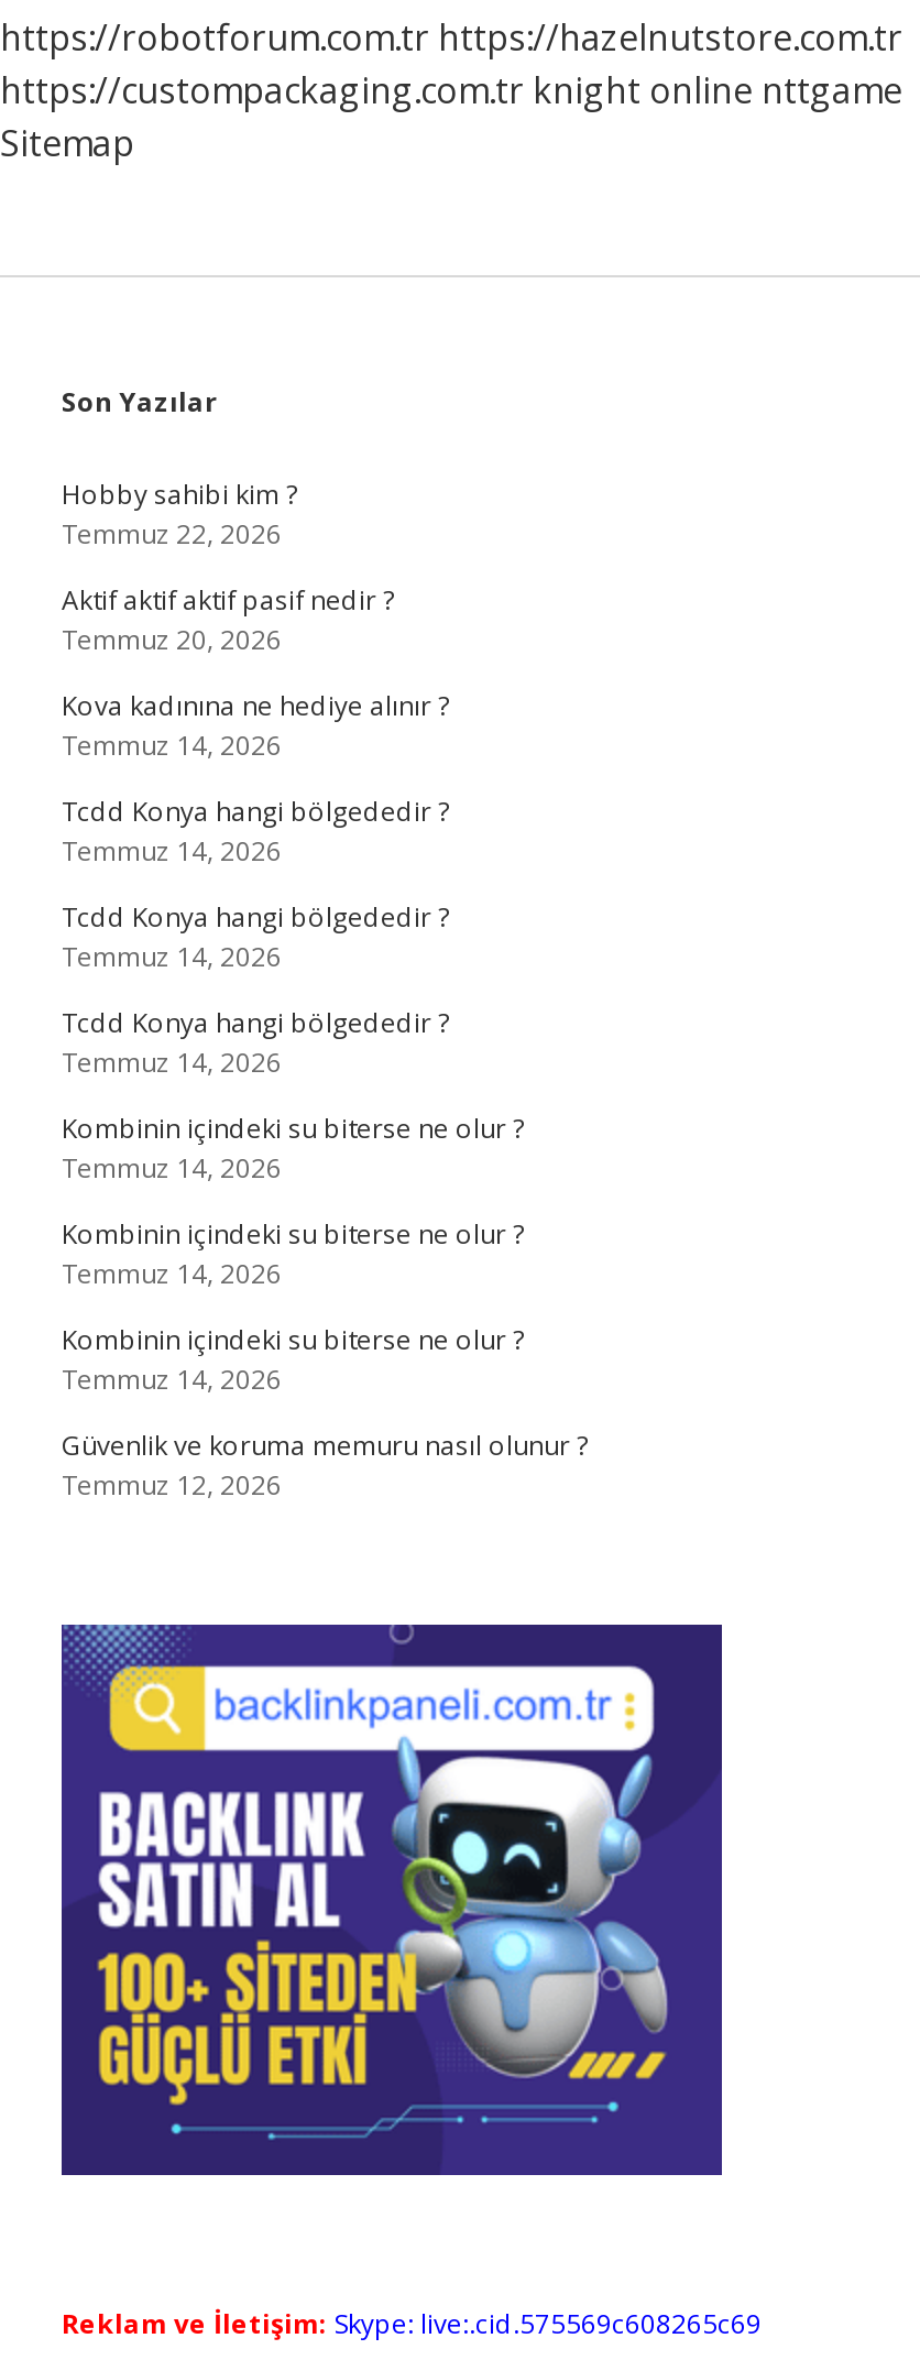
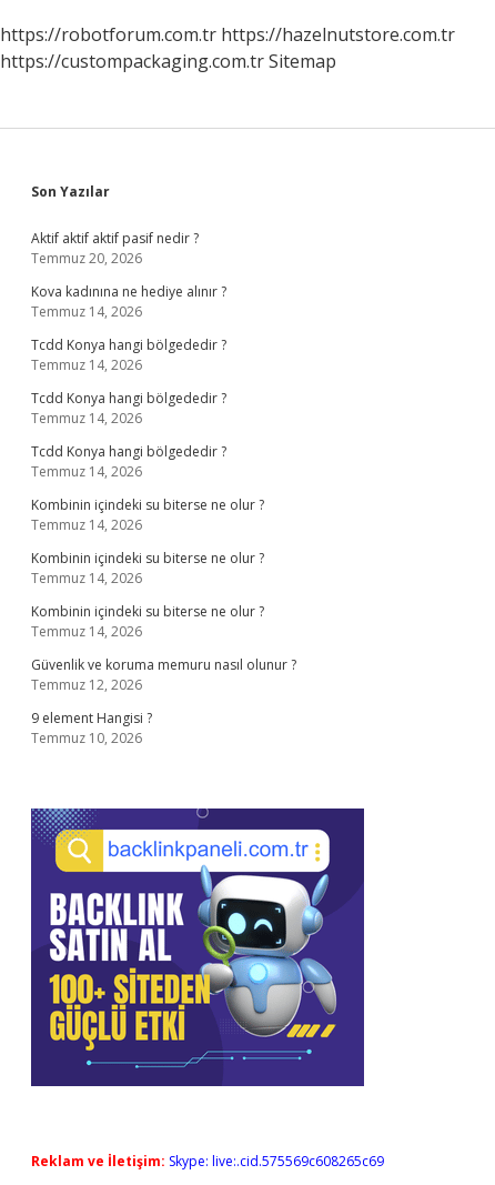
- https://custompackaging.com.tr knight online nttgame
- Sitemap
+ https://custompackaging.com.tr Sitemap

- Hobby sahibi kim ?
- Temmuz 22, 2026

moved up: Aktif aktif aktif pasif nedir ? | Temmuz 20, 2026 | Kova kadınına ne hediye alınır ? | ... | Güvenlik ve koruma memuru nasıl olunur ? | Temmuz 12, 2026

+ 9 element Hangisi ?
+ Temmuz 10, 2026
